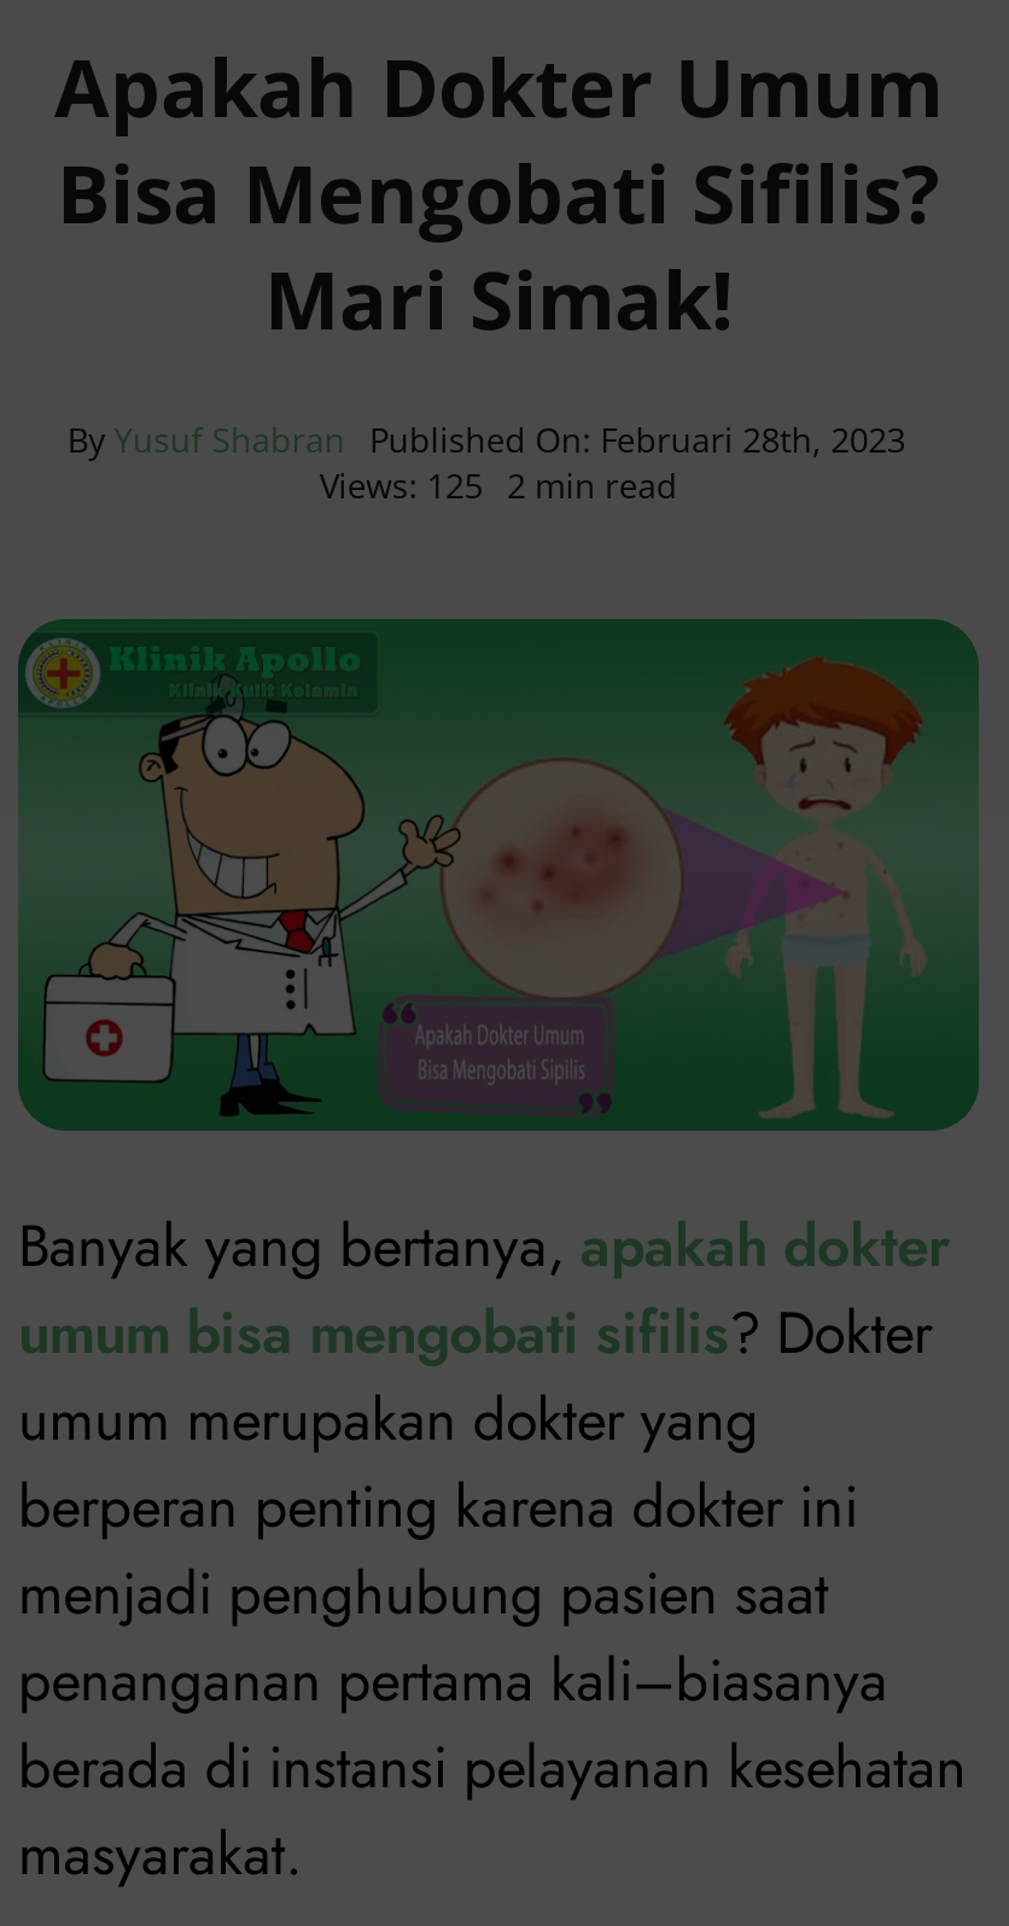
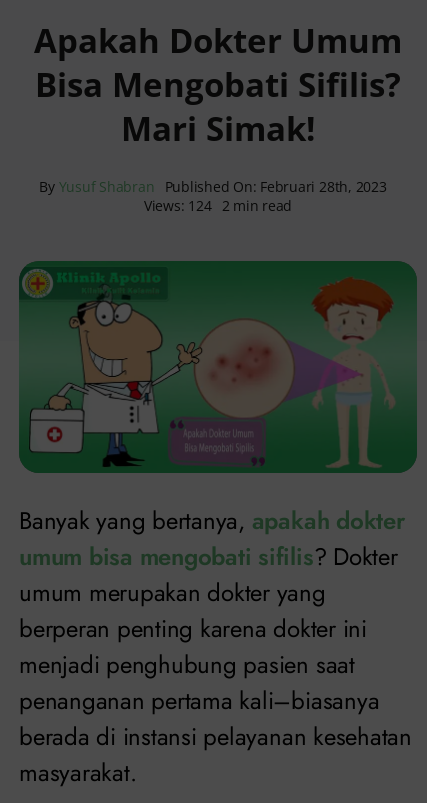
- Views: 125 2 min read
+ Views: 124 2 min read
